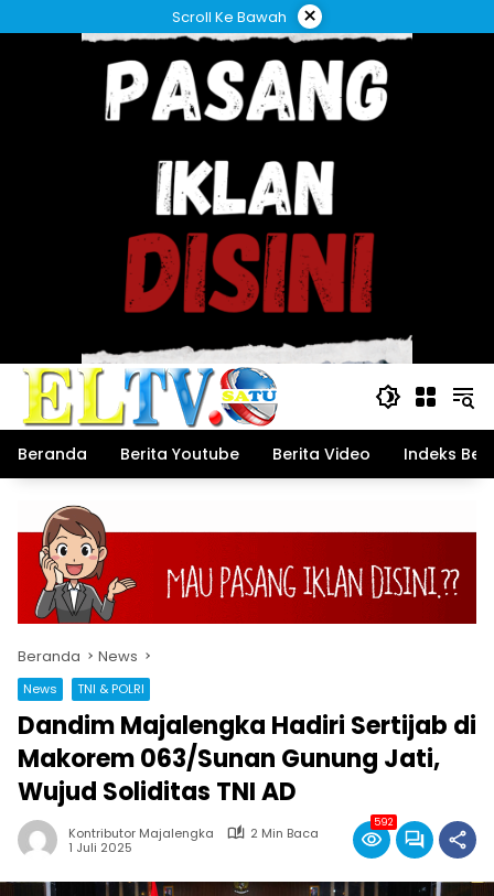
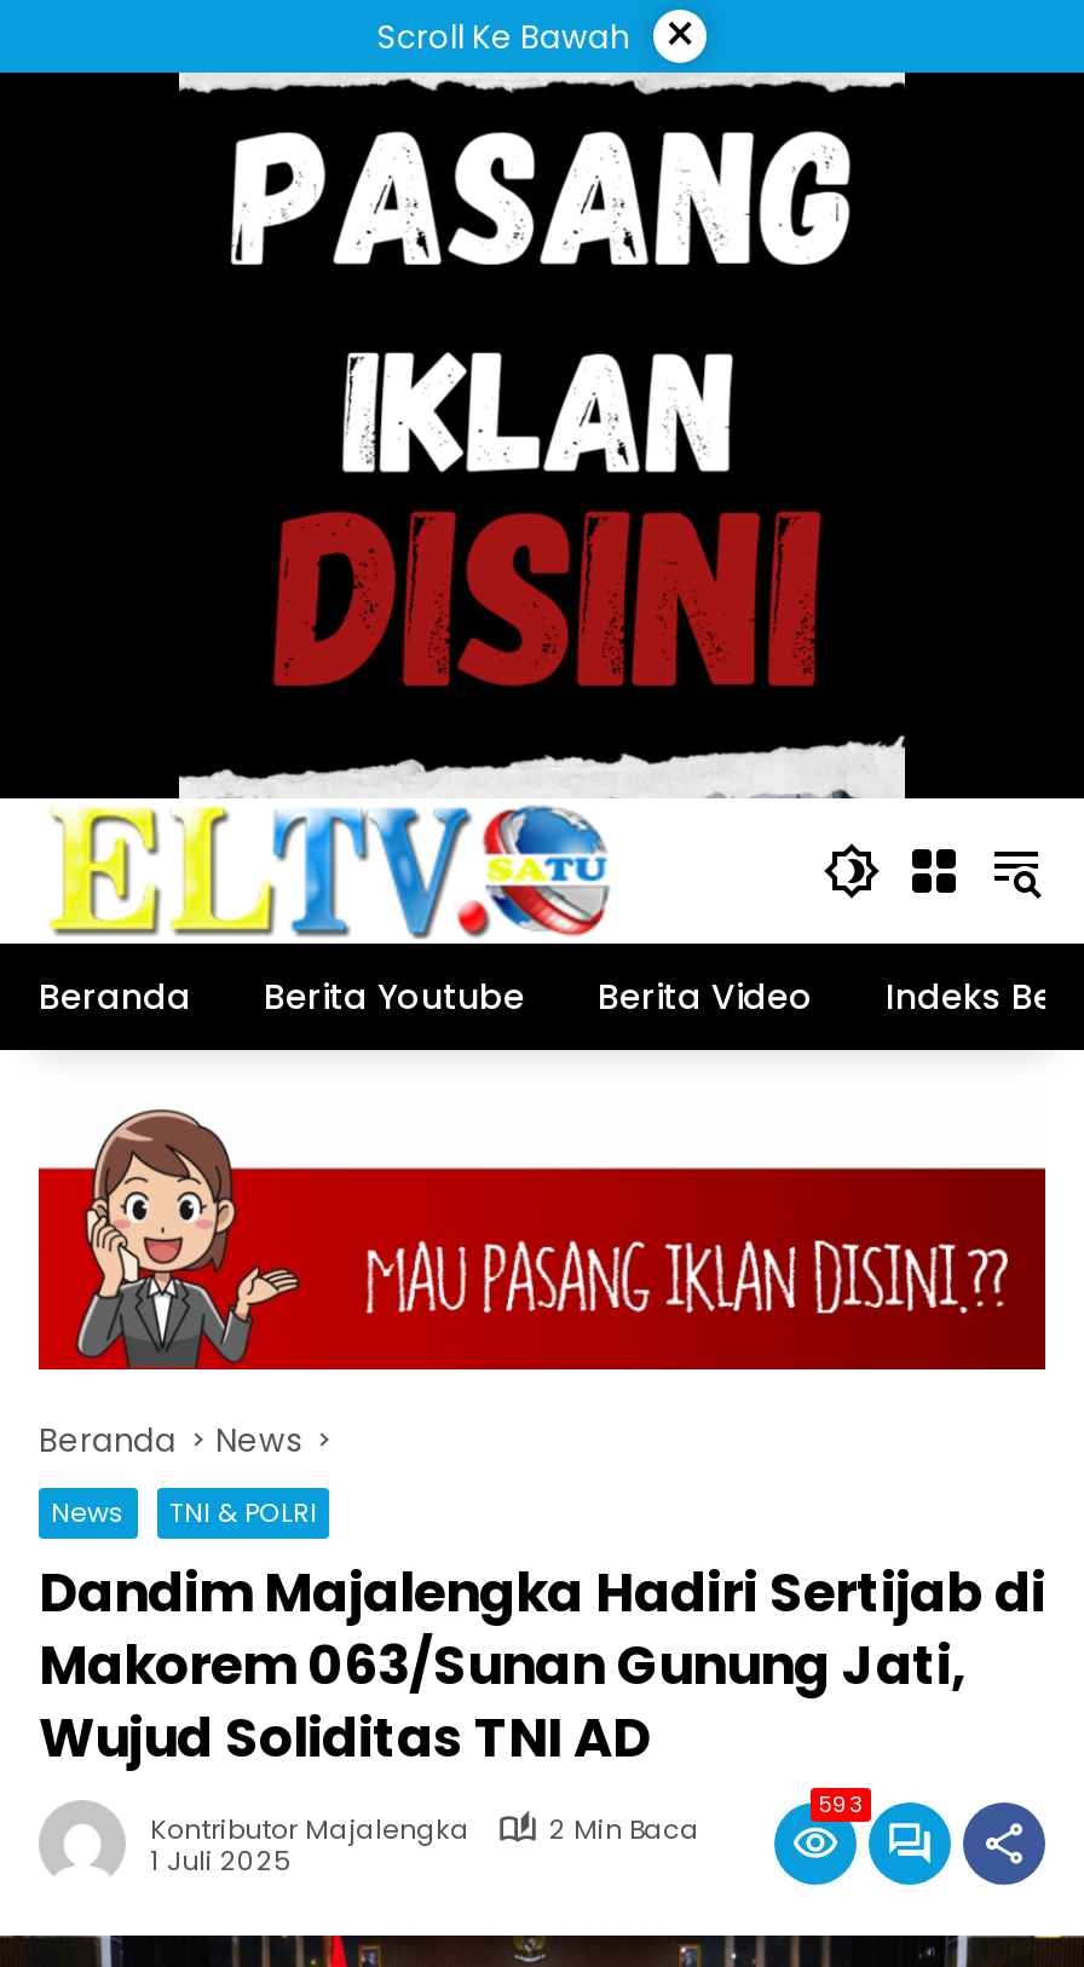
- 592
+ 593
